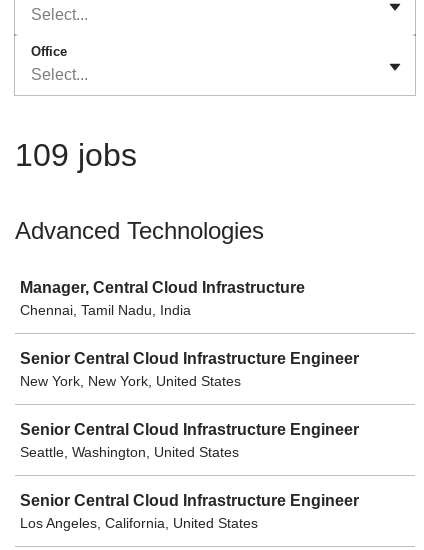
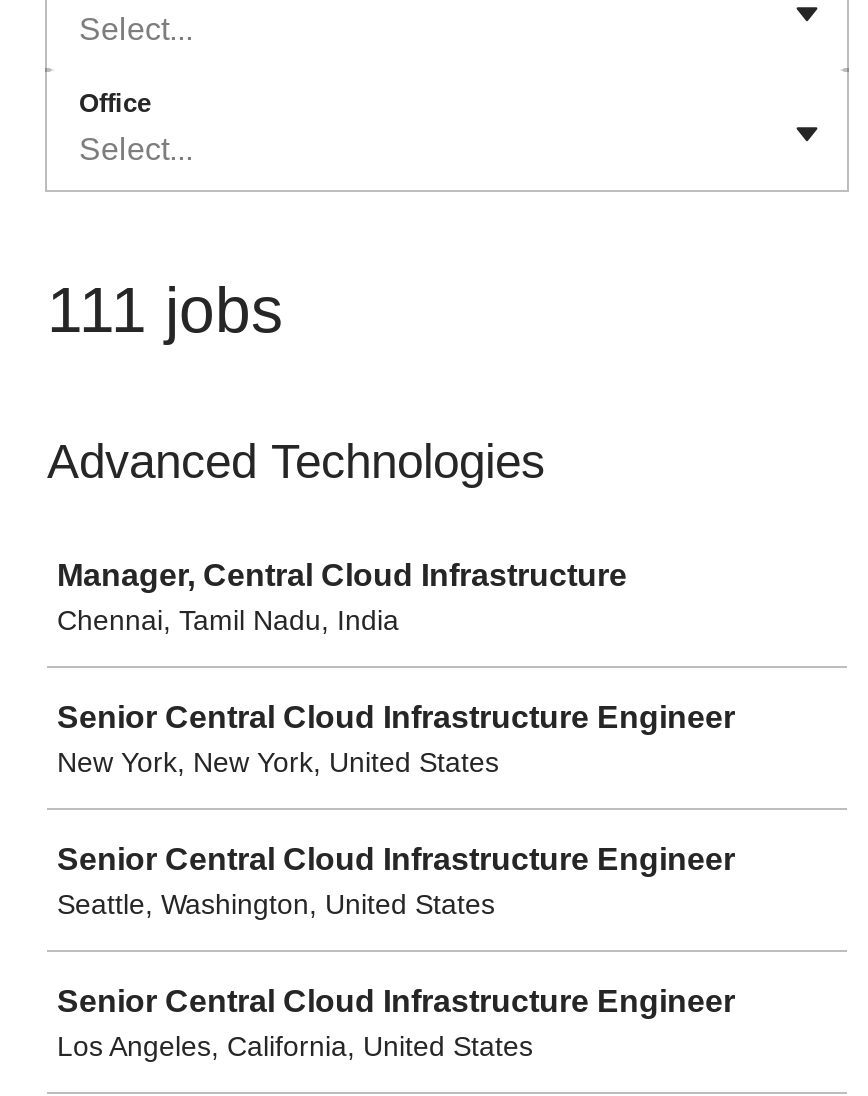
- 109 jobs
+ 111 jobs
